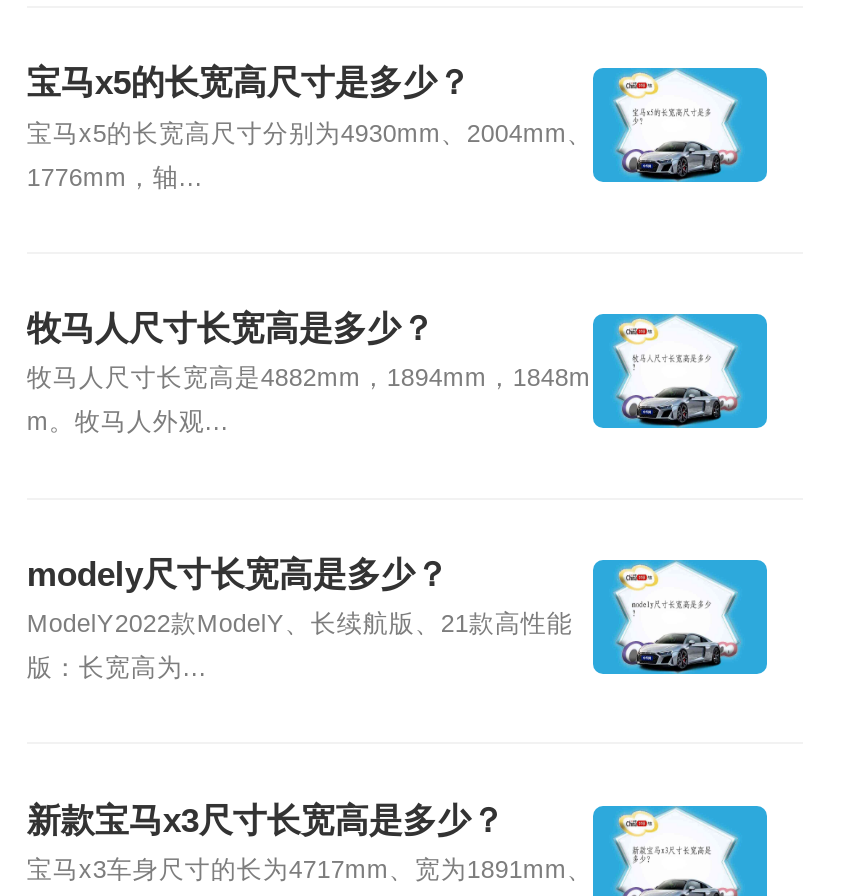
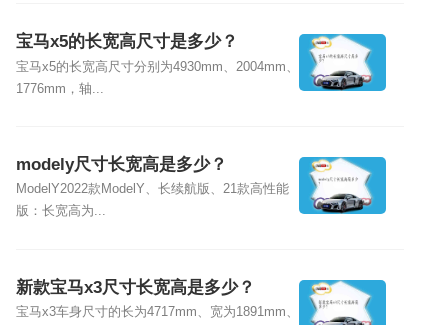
- 牧马人尺寸长宽高是多少？
- 牧马人尺寸长宽高是4882mm，1894mm，1848m
- m。牧马人外观...
